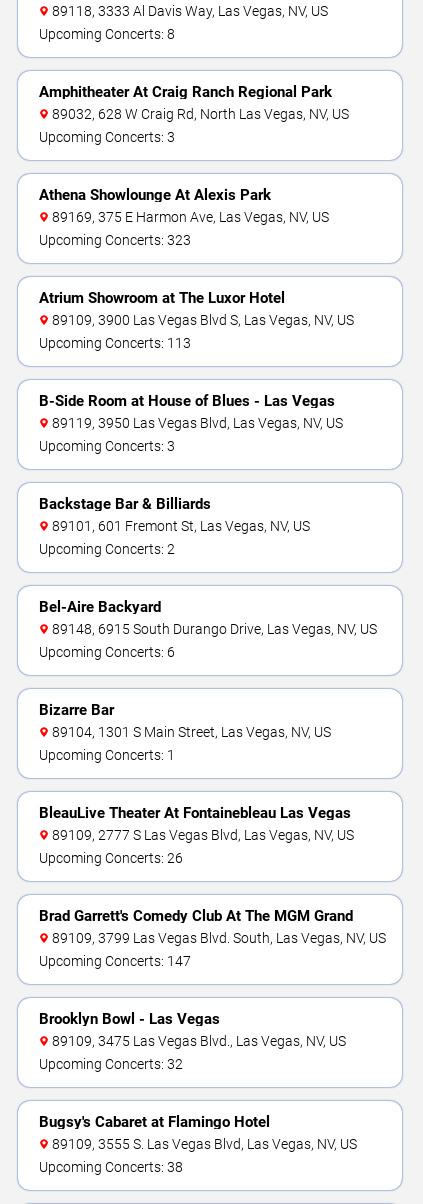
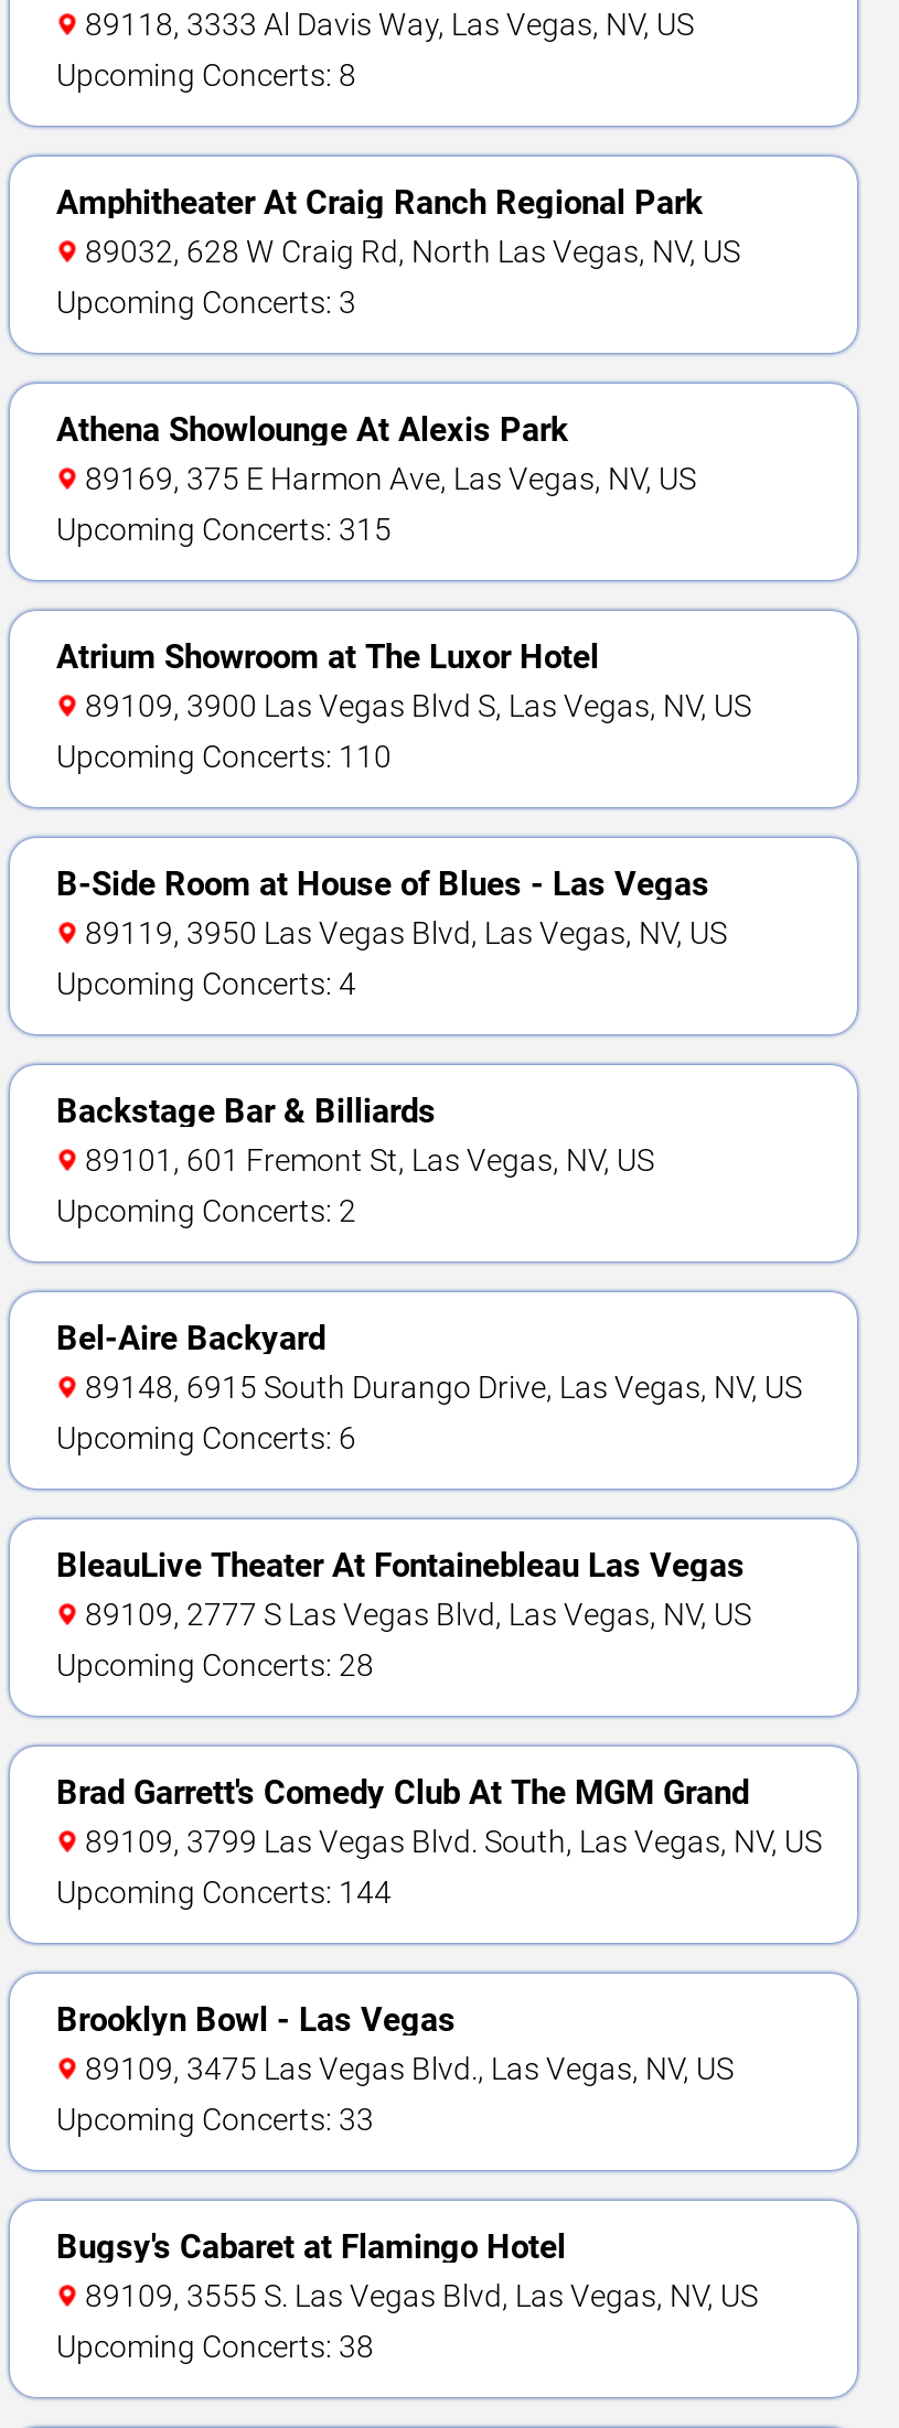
- Upcoming Concerts: 323
+ Upcoming Concerts: 315

- Upcoming Concerts: 113
+ Upcoming Concerts: 110

- Upcoming Concerts: 3
+ Upcoming Concerts: 4

- Bizarre Bar
- 89104, 1301 S Main Street, Las Vegas, NV, US
- Upcoming Concerts: 1

- Upcoming Concerts: 26
+ Upcoming Concerts: 28

- Upcoming Concerts: 147
+ Upcoming Concerts: 144

- Upcoming Concerts: 32
+ Upcoming Concerts: 33
